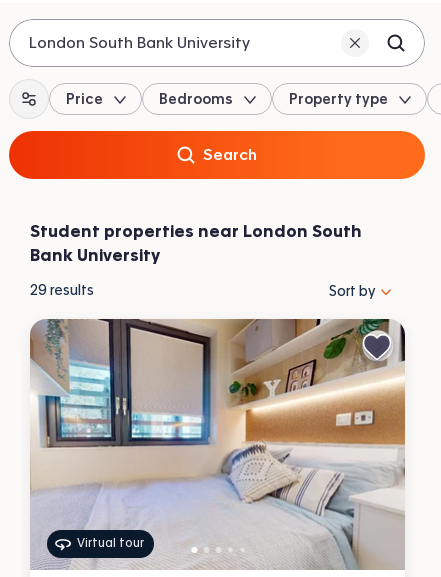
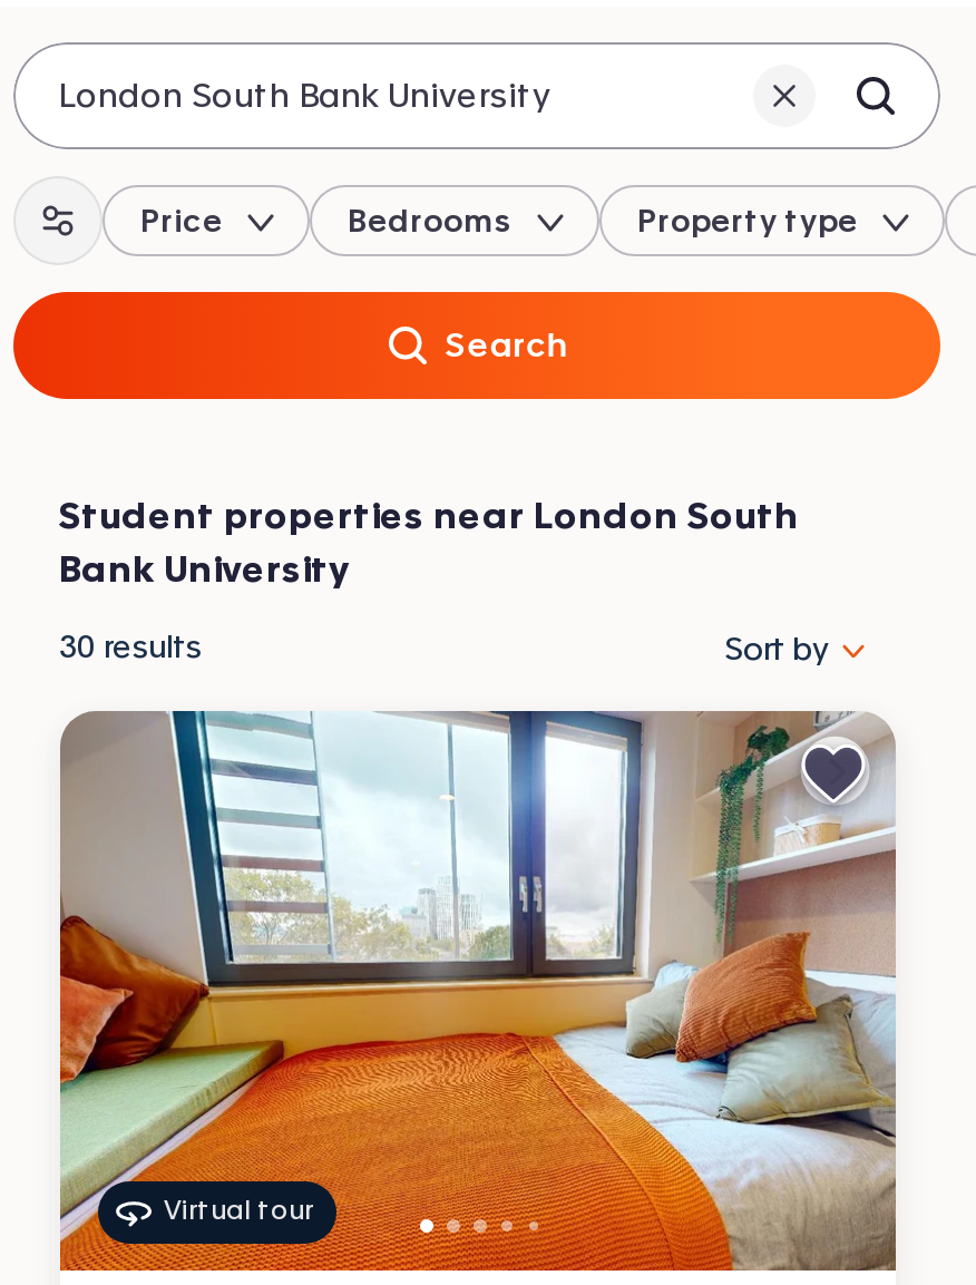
- 29 results
+ 30 results

- [image]
+ [image]
